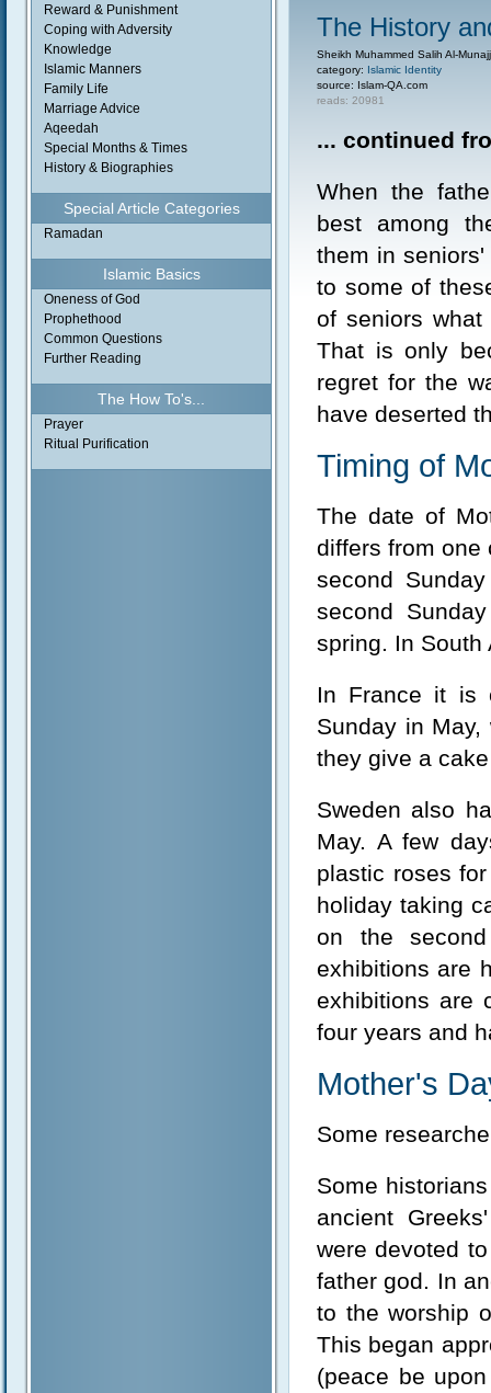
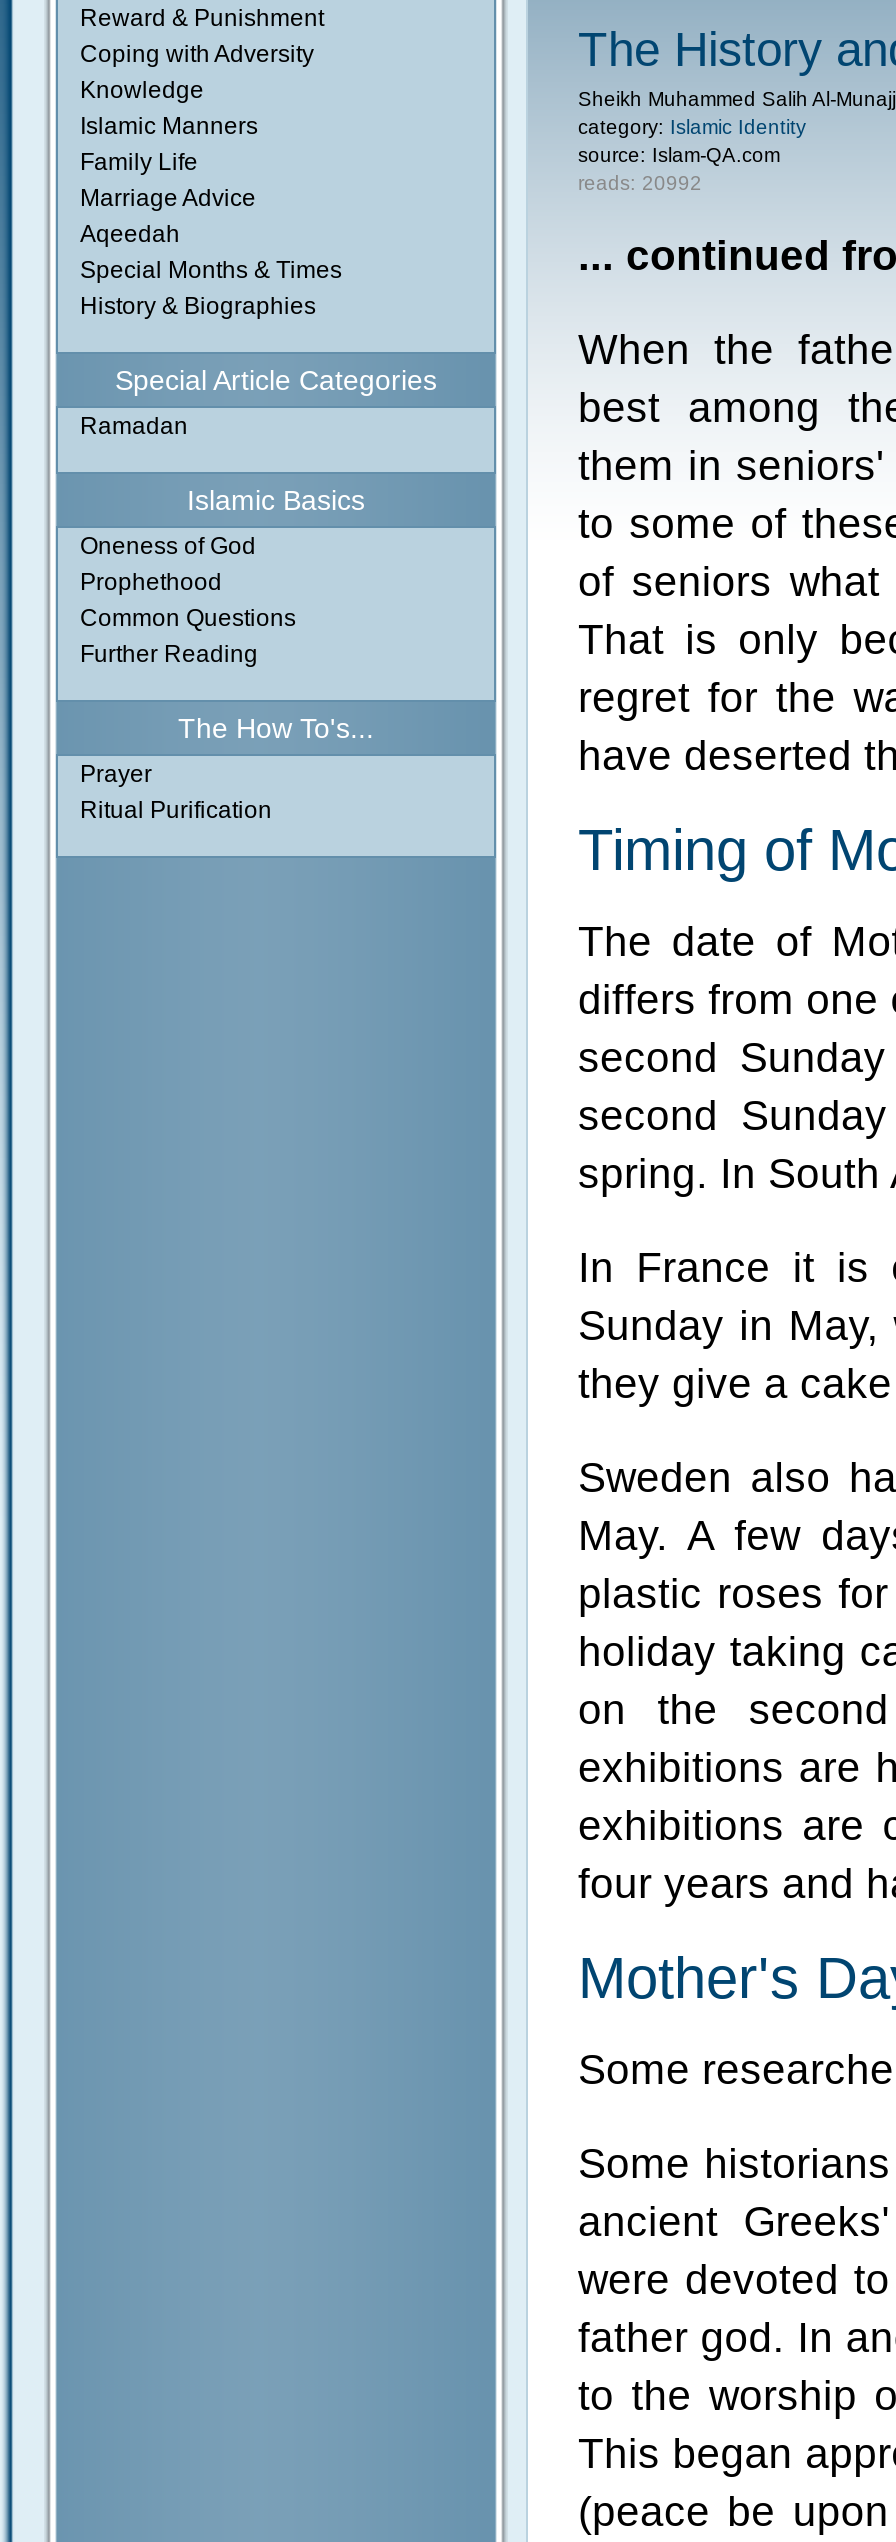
- reads: 20981
+ reads: 20992
